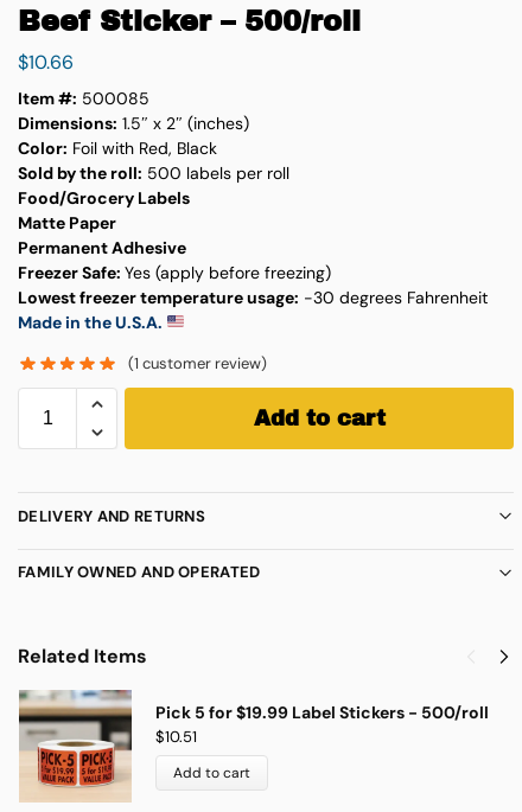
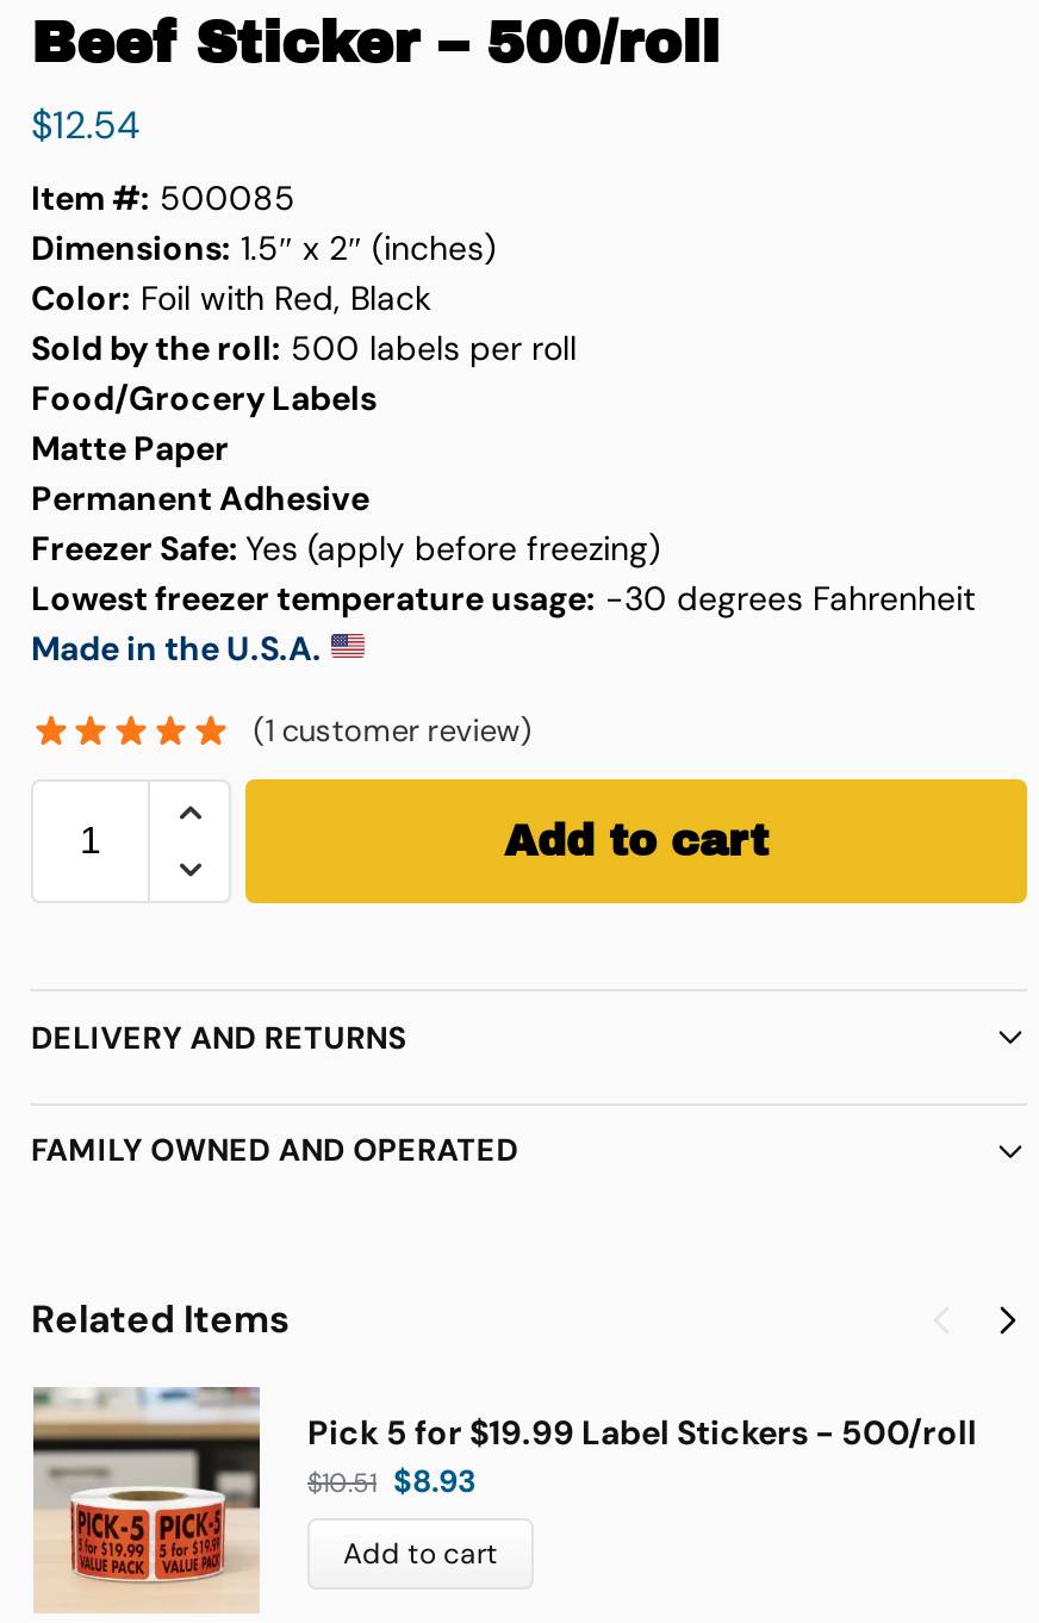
- $10.66
+ $12.54

- $10.51
+ $10.51 $8.93
